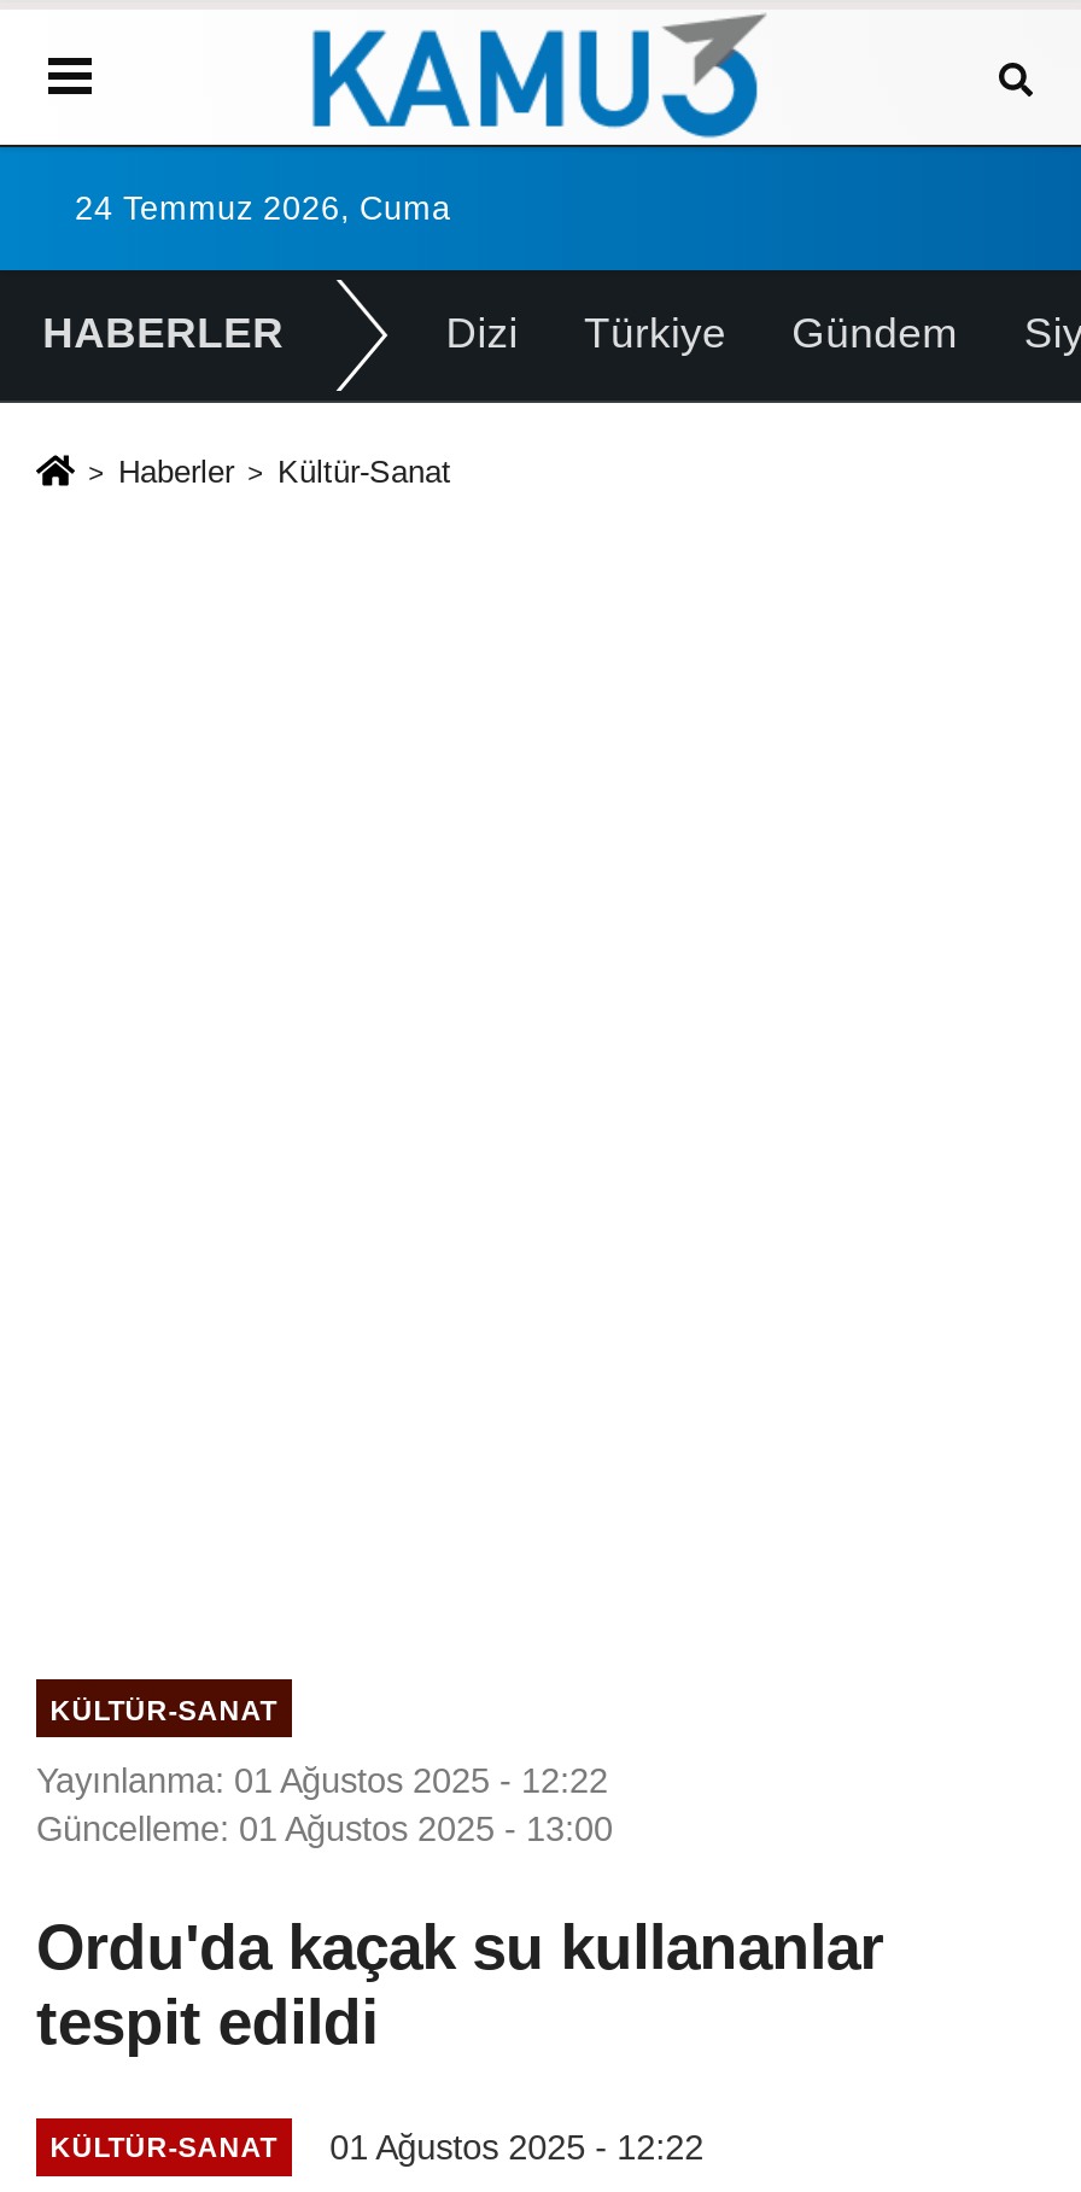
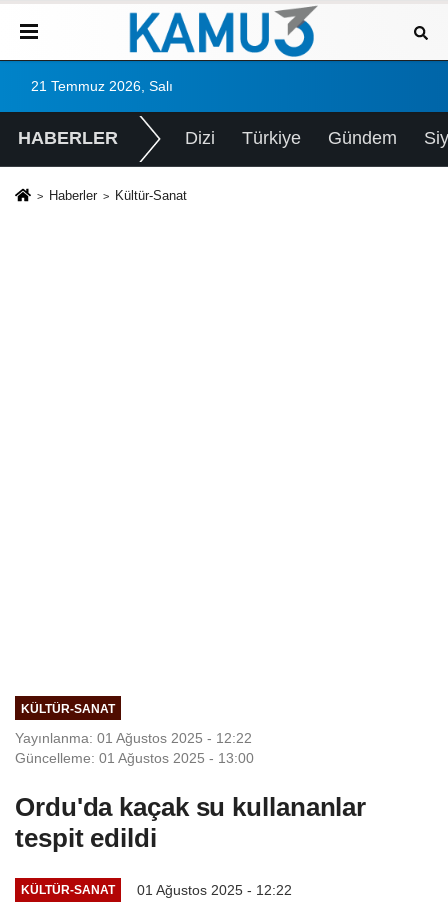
- 24 Temmuz 2026, Cuma
+ 21 Temmuz 2026, Salı
